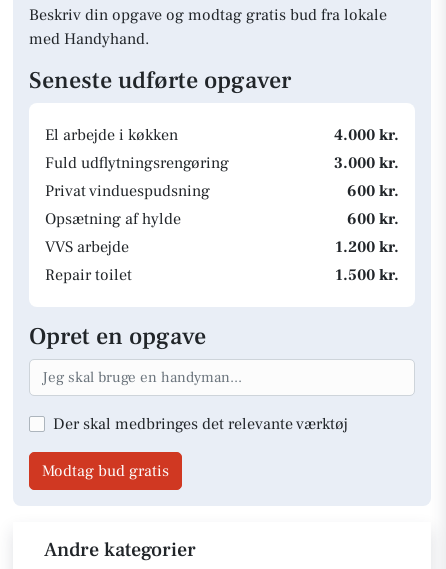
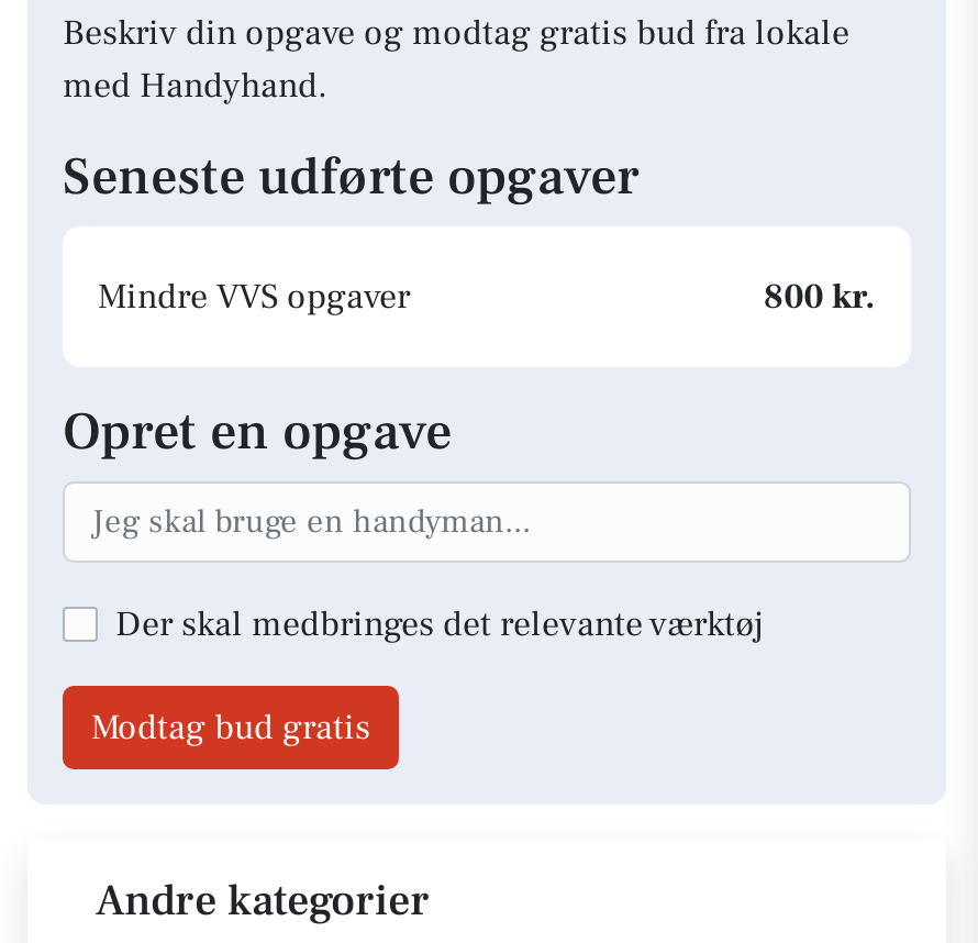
- El arbejde i køkken
- 4.000 kr.
- Fuld udflytningsrengøring
- 3.000 kr.
- Privat vinduespudsning
- 600 kr.
- Opsætning af hylde
- 600 kr.
- VVS arbejde
- 1.200 kr.
- Repair toilet
- 1.500 kr.
+ Mindre VVS opgaver
+ 800 kr.
